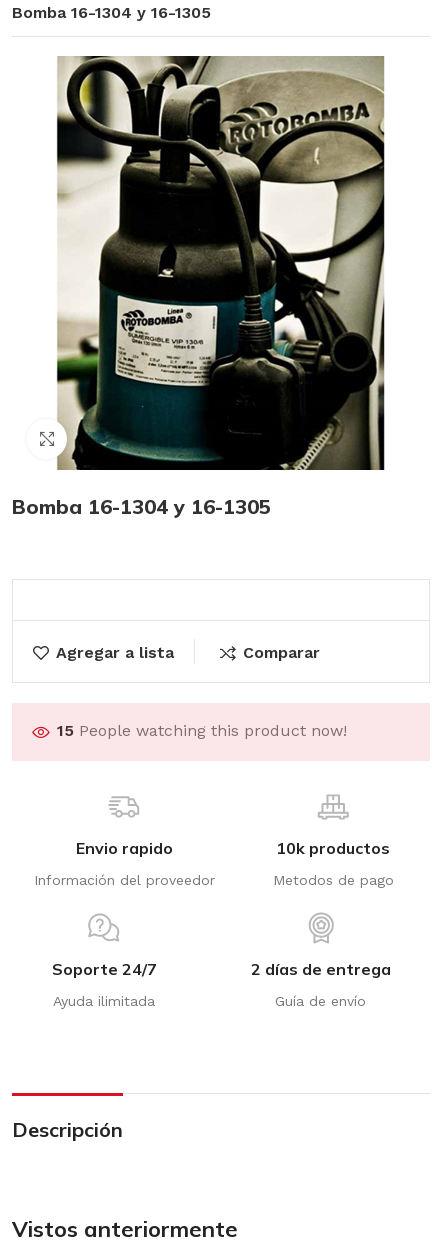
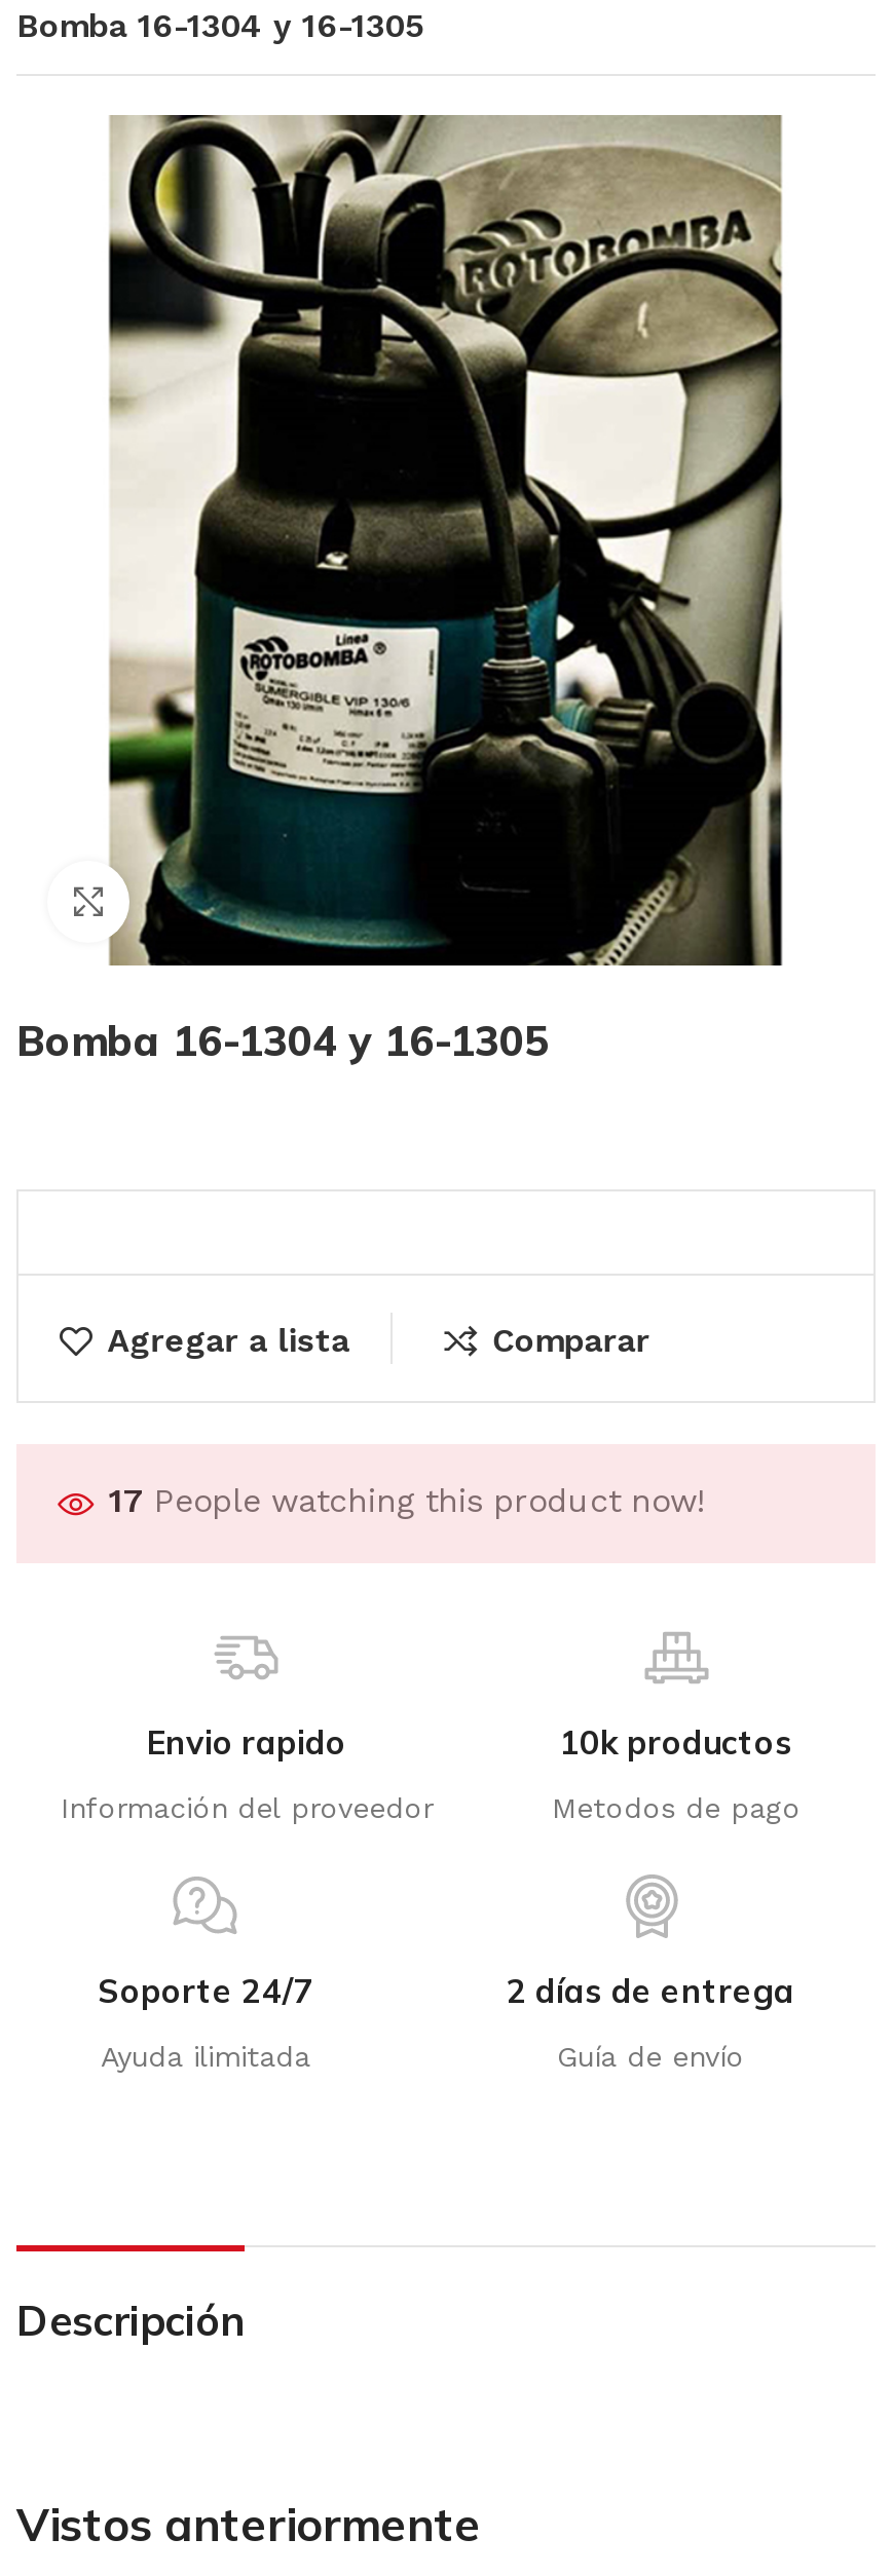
- 15 People watching this product now!
+ 17 People watching this product now!
